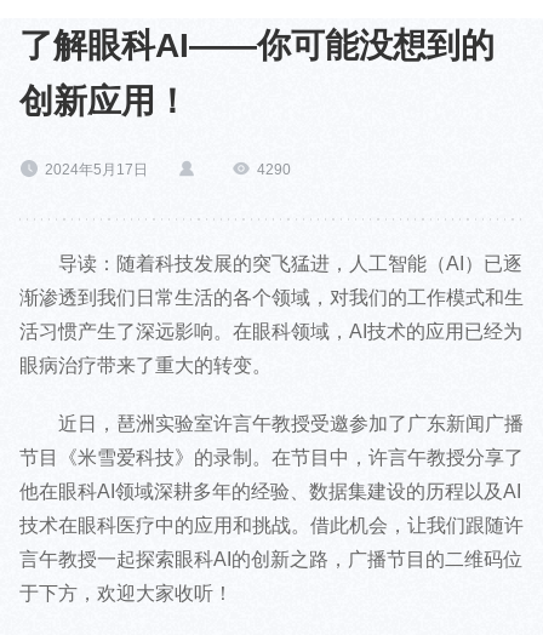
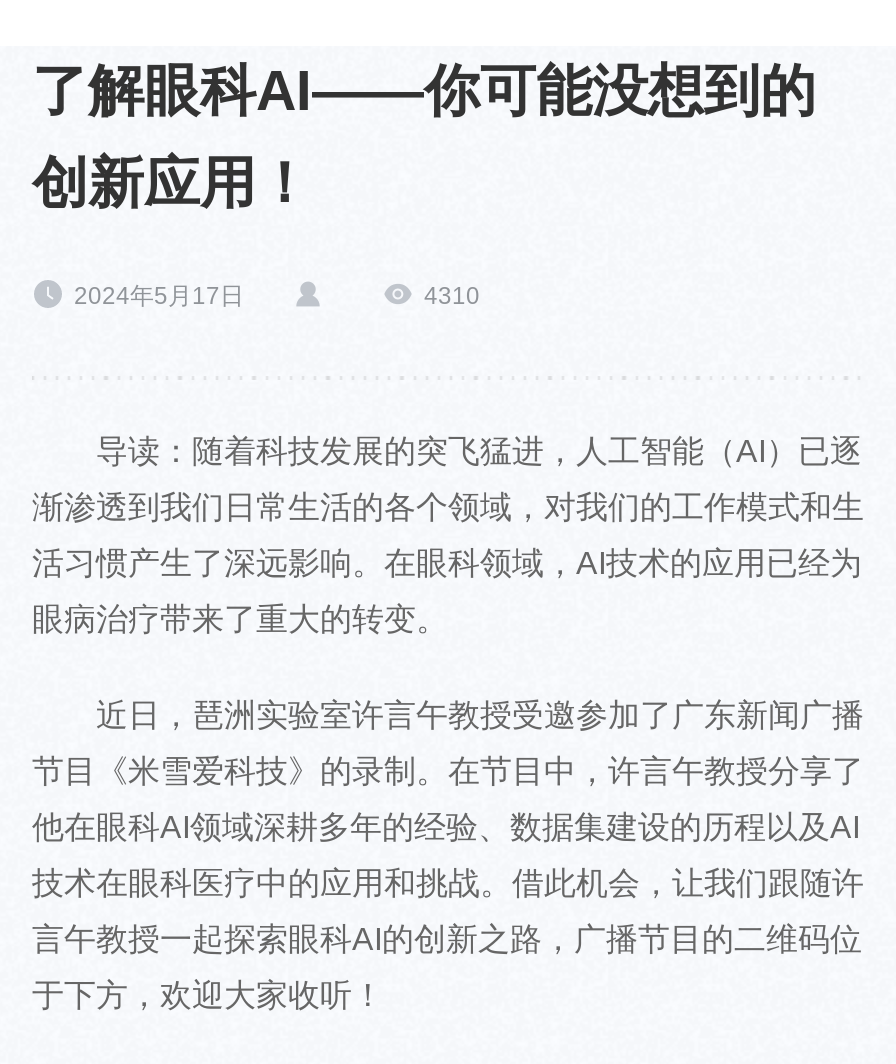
- 4290
+ 4310
